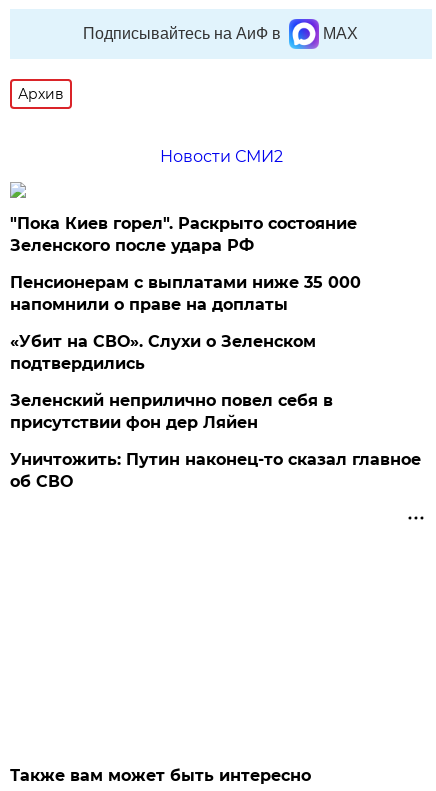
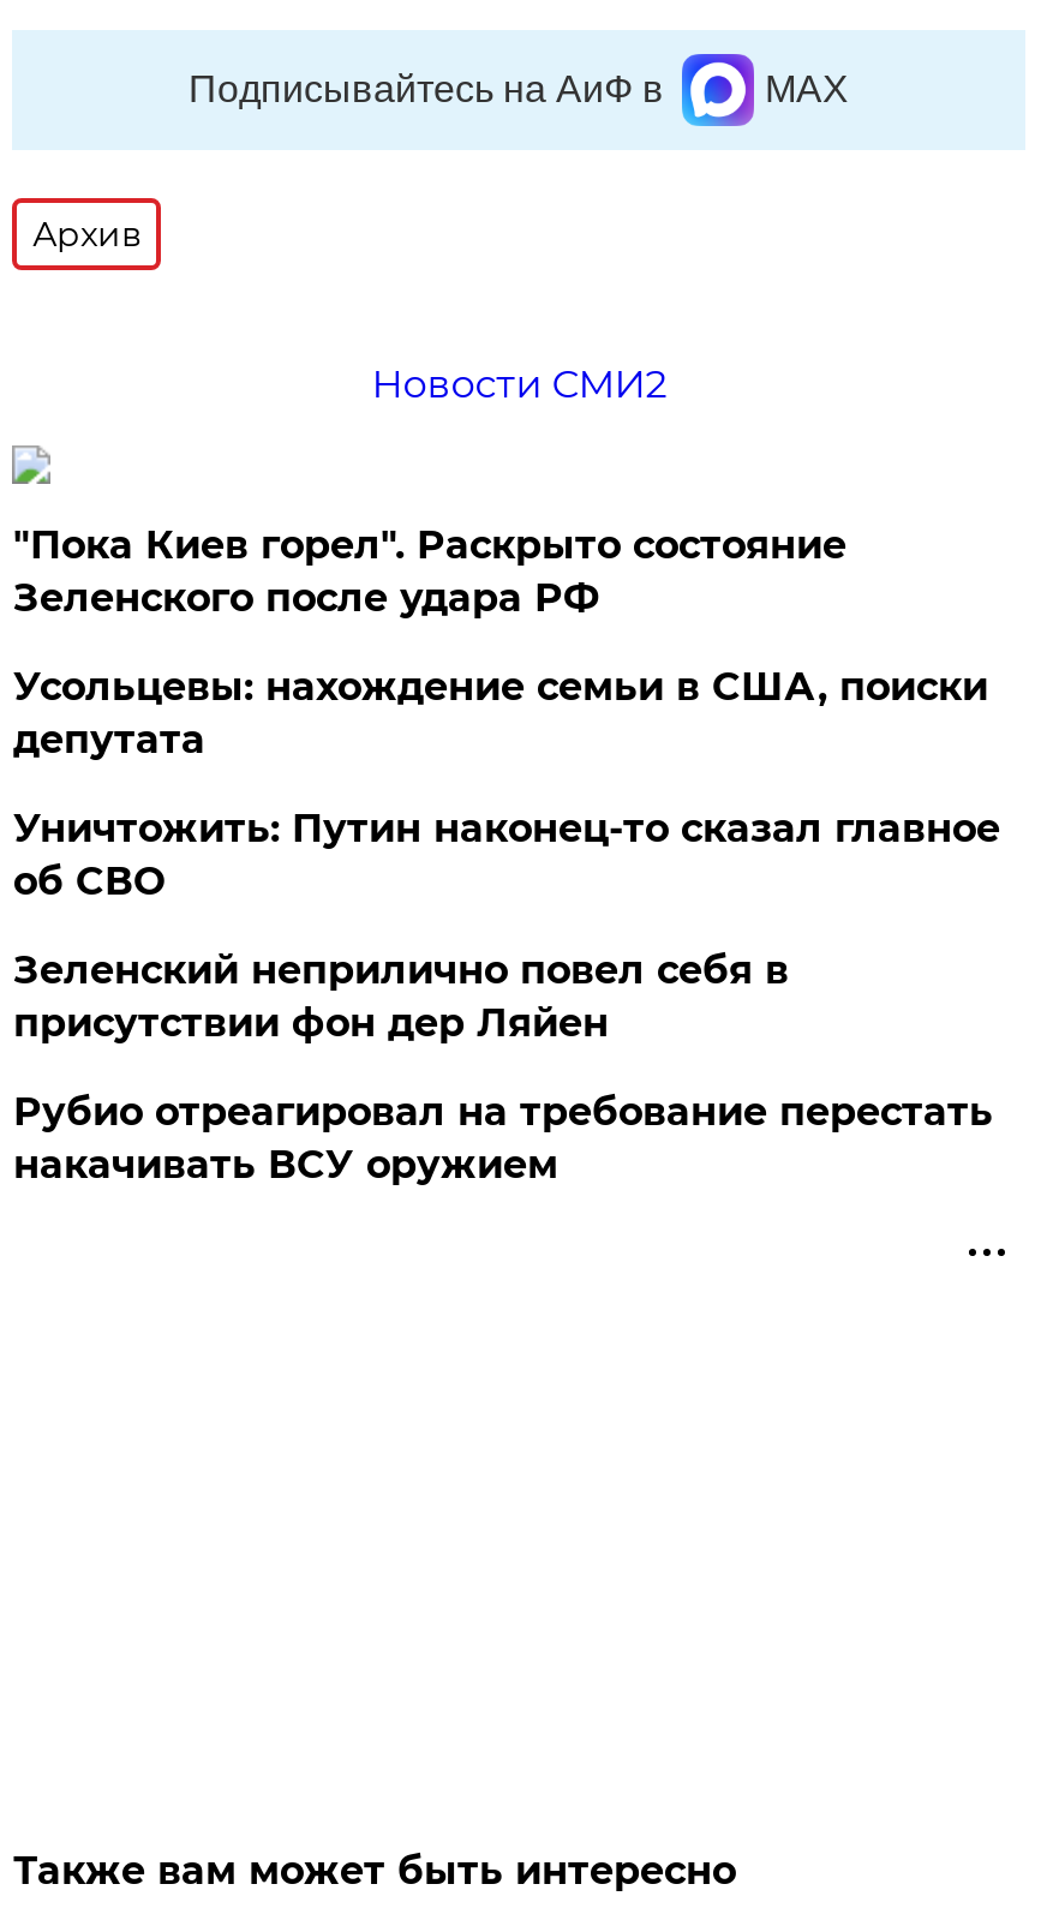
- Пенсионерам с выплатами ниже 35 000
- напомнили о праве на доплаты
+ Усольцевы: нахождение семьи в США, поиски
+ депутата

- «Убит на СВО». Слухи о Зеленском
- подтвердились

+ Рубио отреагировал на требование перестать
+ накачивать ВСУ оружием

moved up: Уничтожить: Путин наконец-то сказал главное | об СВО
